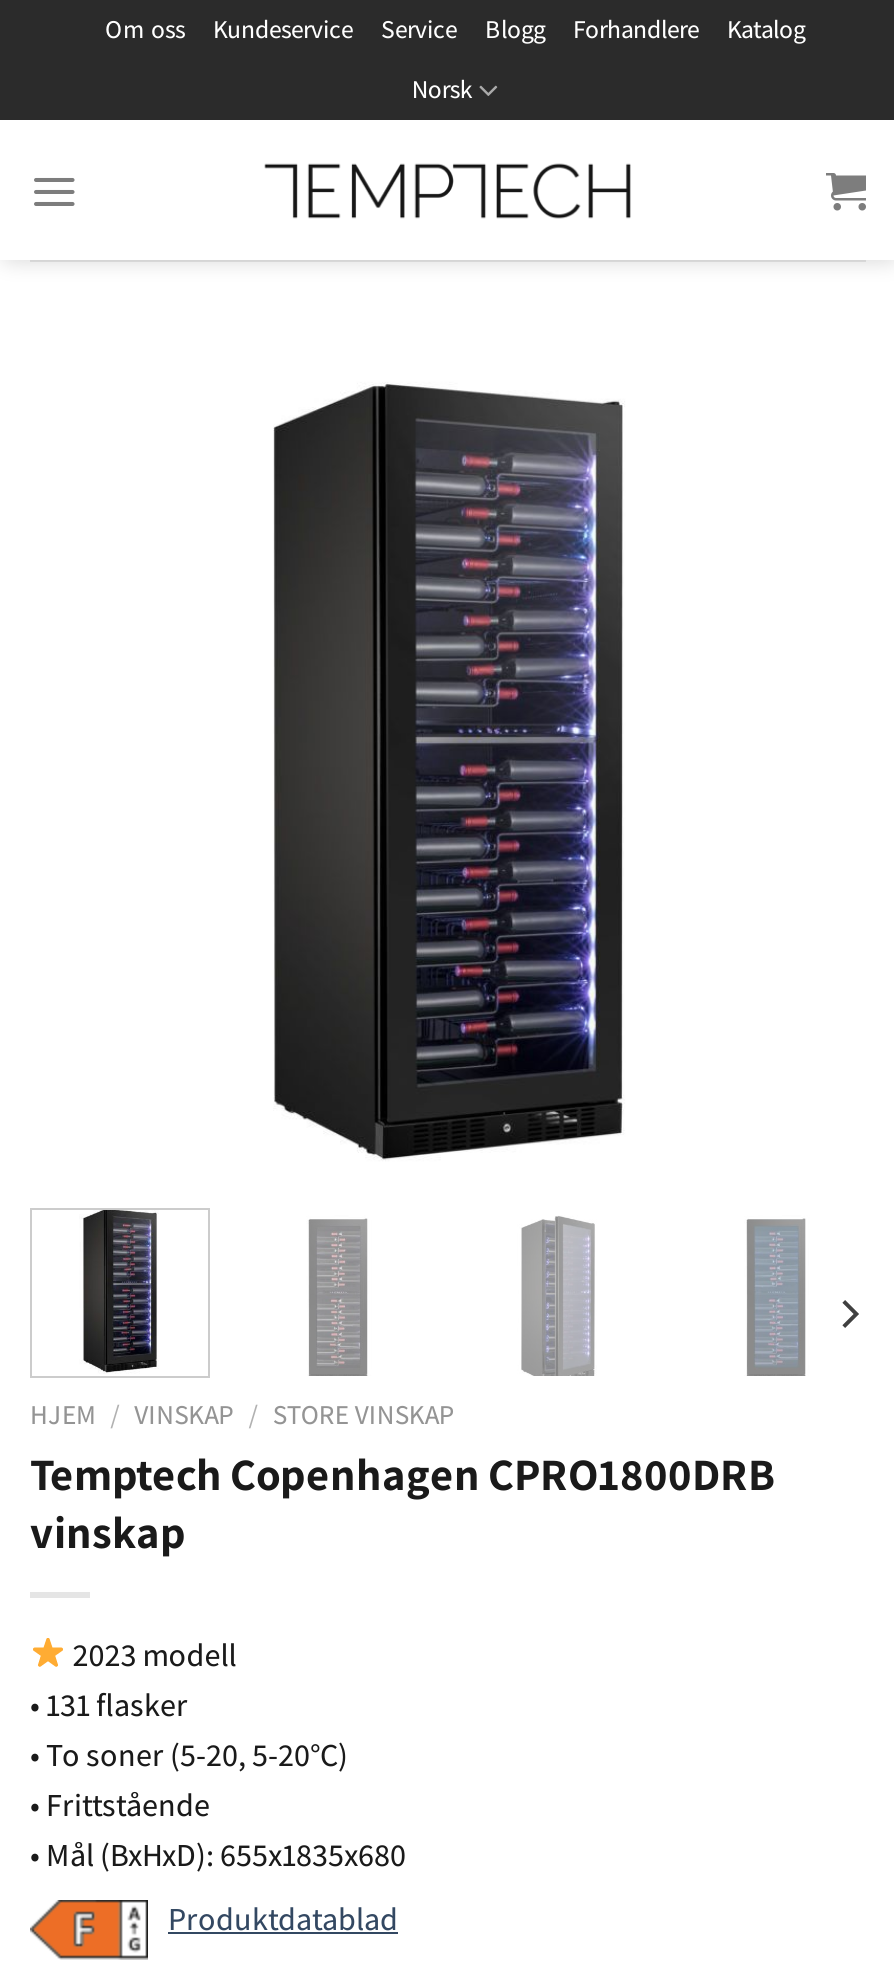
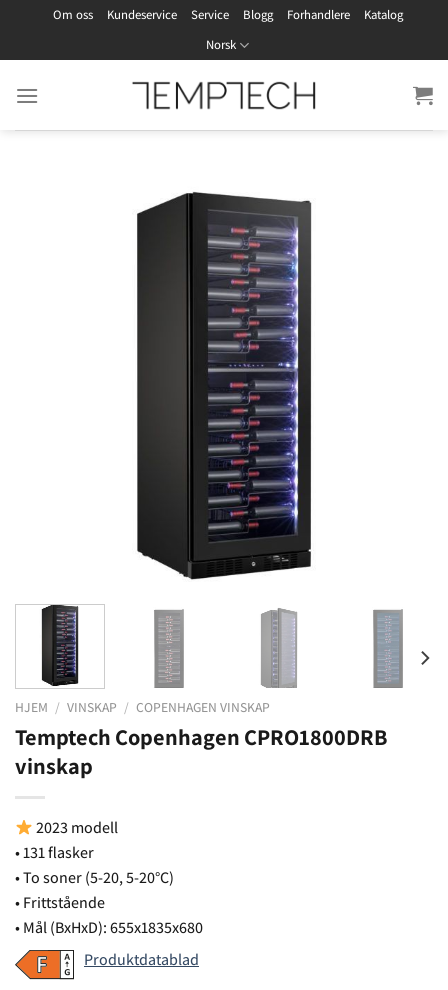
- HJEM / VINSKAP / STORE VINSKAP
+ HJEM / VINSKAP / COPENHAGEN VINSKAP
